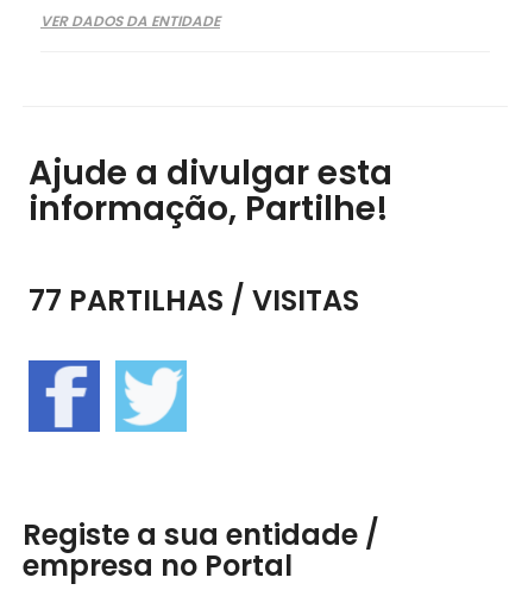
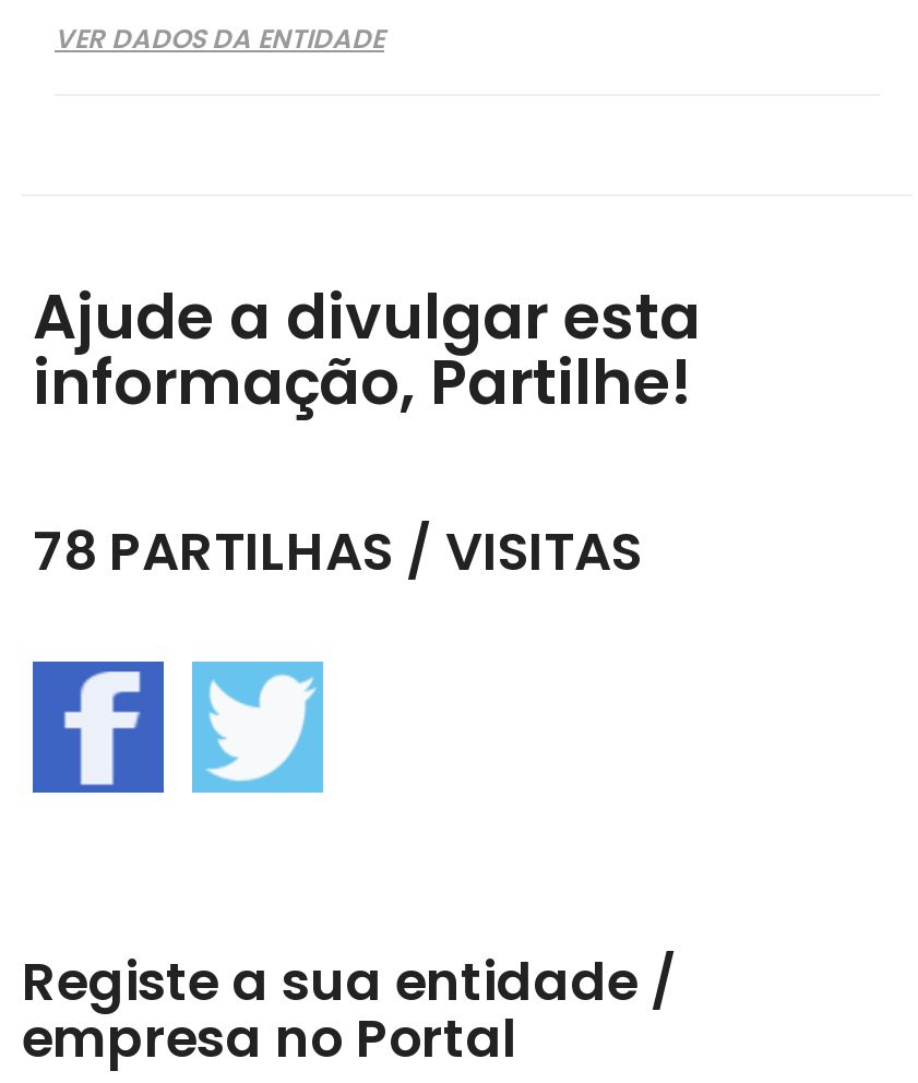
- 77 PARTILHAS / VISITAS
+ 78 PARTILHAS / VISITAS
